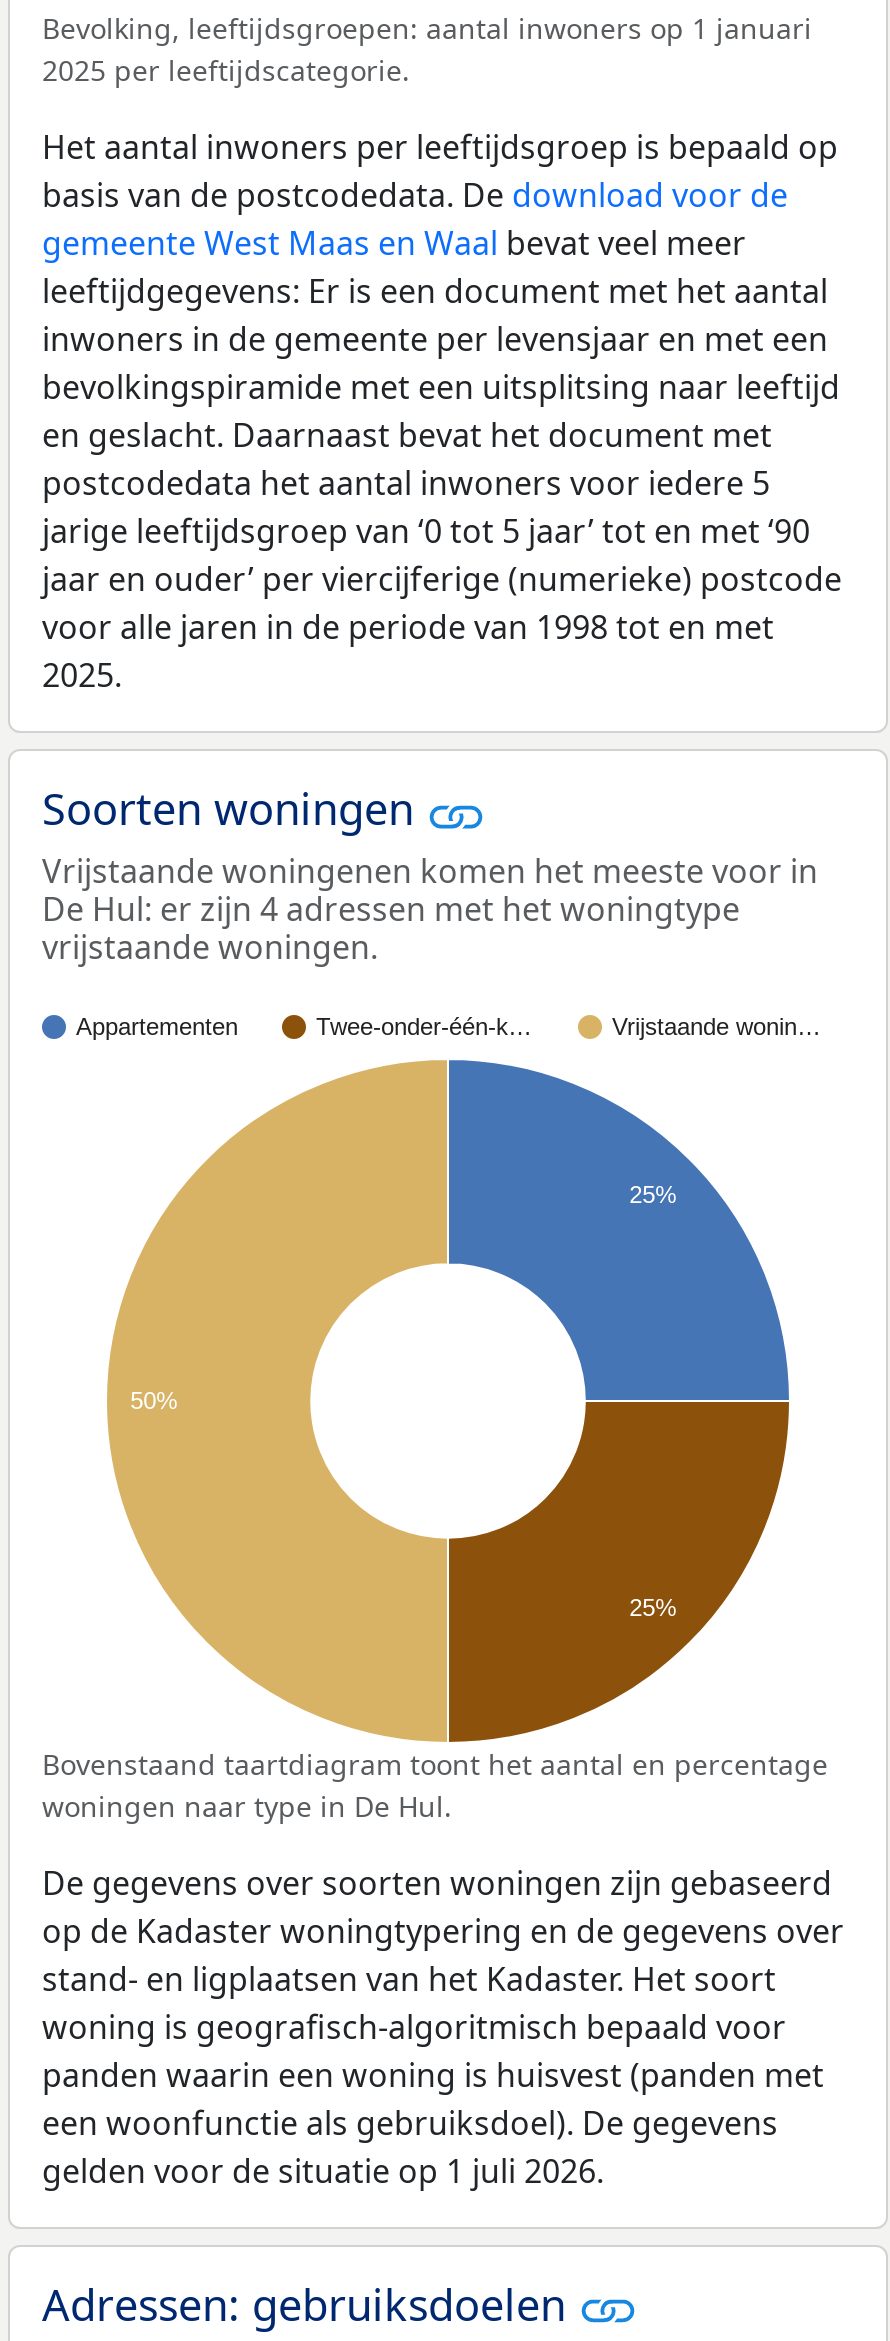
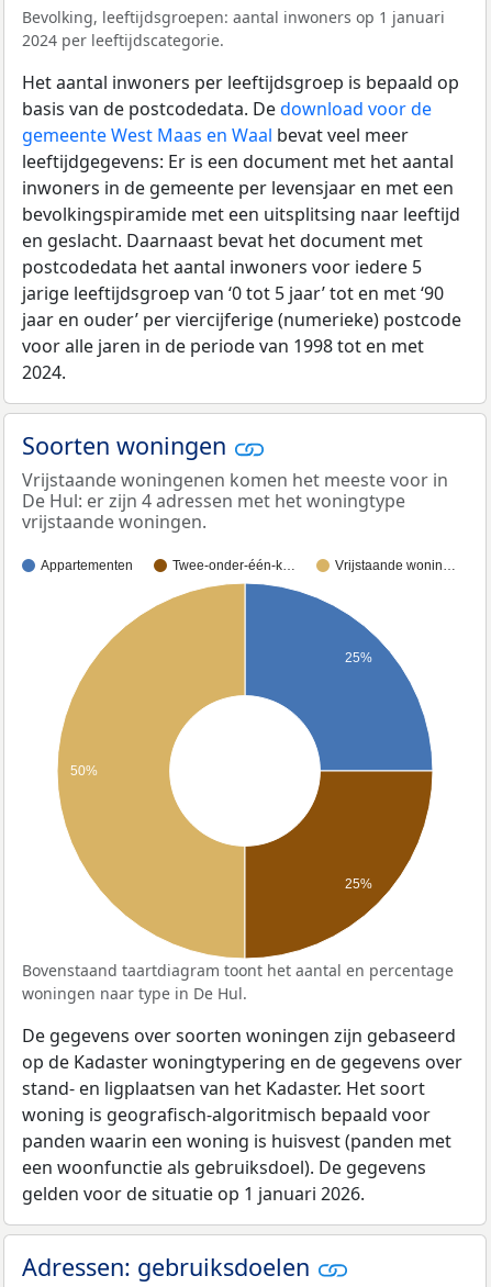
- 2025 per leeftijdscategorie.
+ 2024 per leeftijdscategorie.

- 2025.
+ 2024.

- gelden voor de situatie op 1 juli 2026.
+ gelden voor de situatie op 1 januari 2026.
